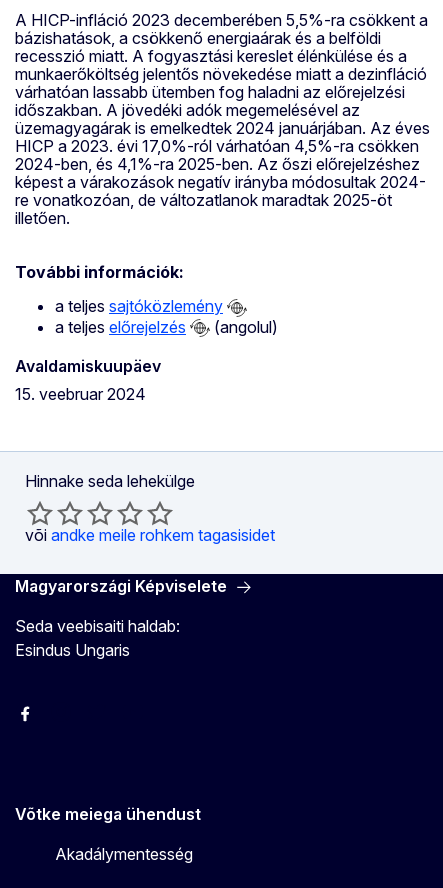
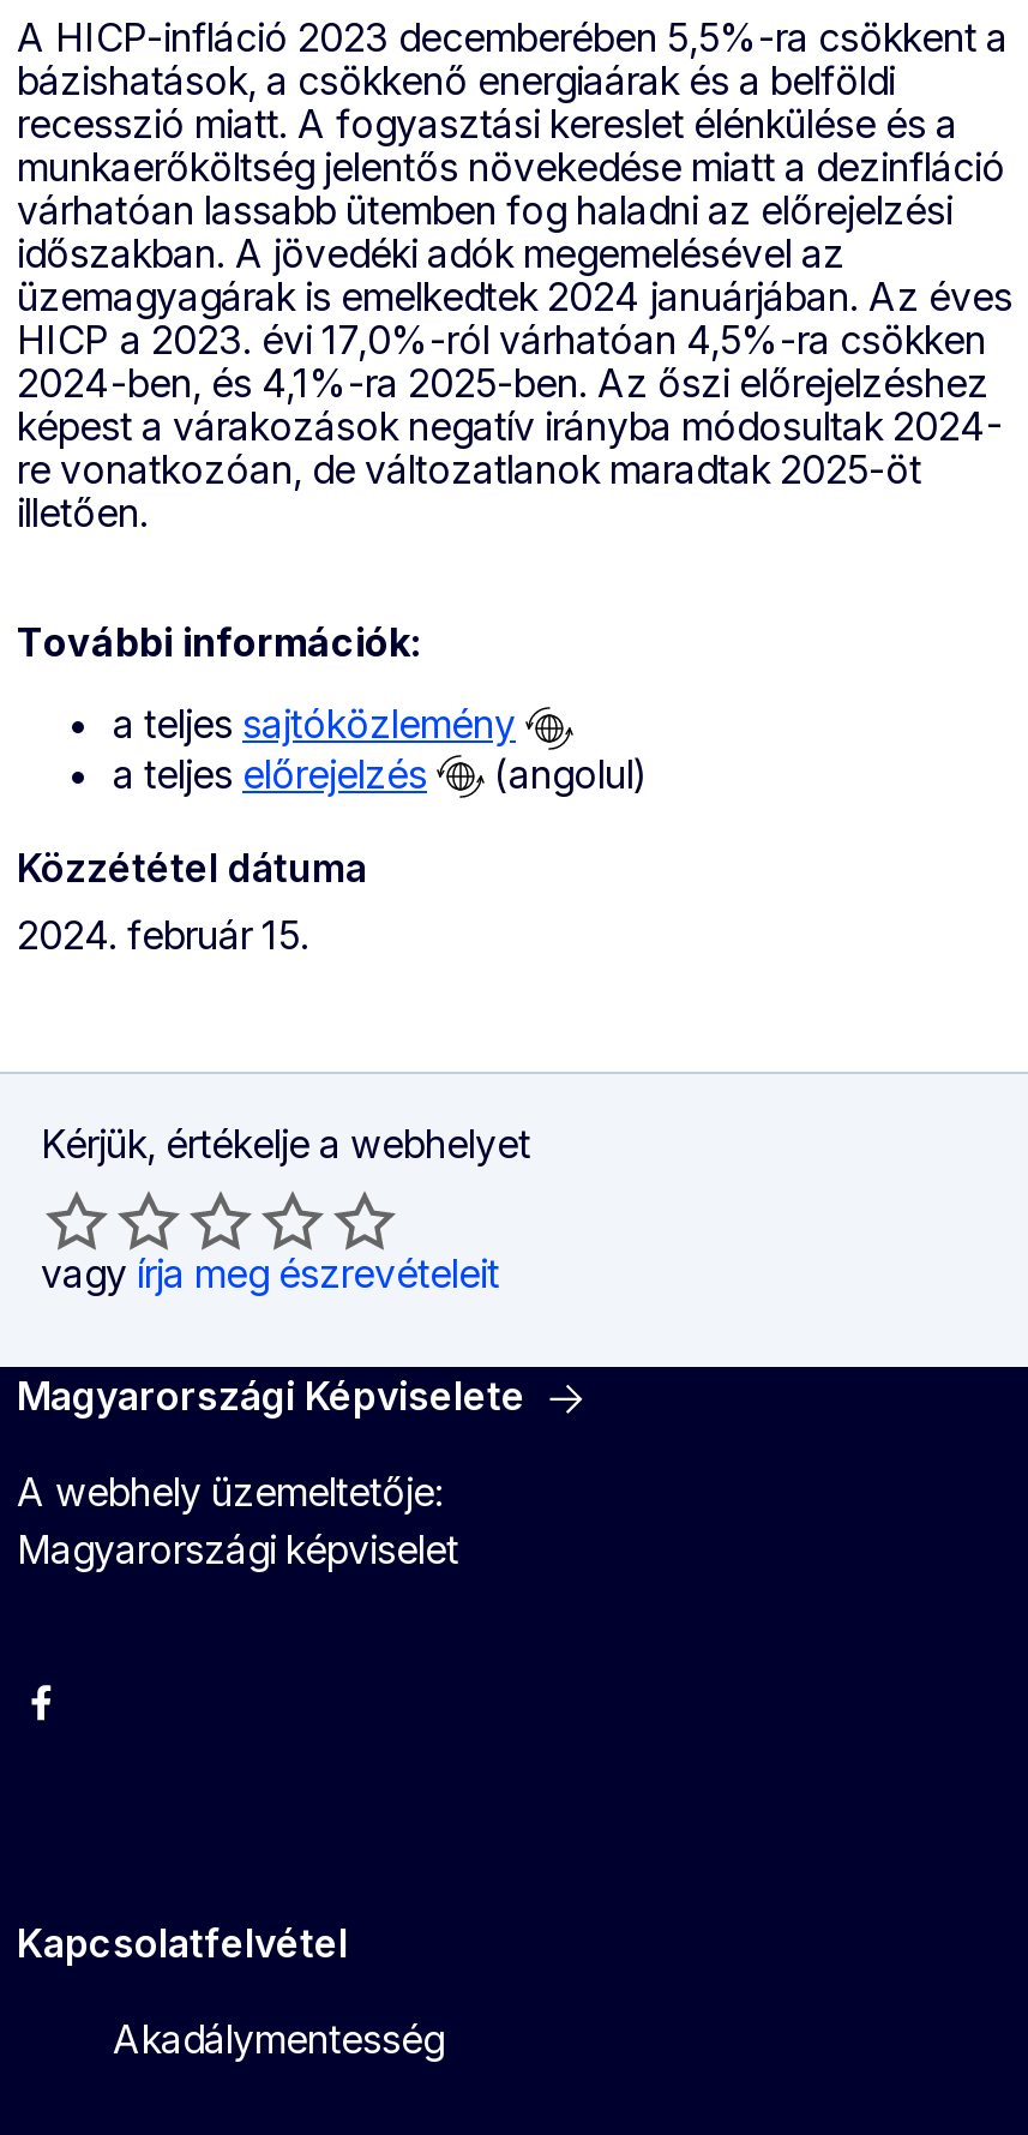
- Avaldamiskuupäev
- 15. veebruar 2024
+ Közzététel dátuma
+ 2024. február 15.

- Hinnake seda lehekülge
+ Kérjük, értékelje a webhelyet

- võiandke meile rohkem tagasisidet
+ vagyírja meg észrevételeit

- Seda veebisaiti haldab:
- Esindus Ungaris
+ A webhely üzemeltetője:
+ Magyarországi képviselet

- Võtke meiega ühendust
+ Kapcsolatfelvétel
